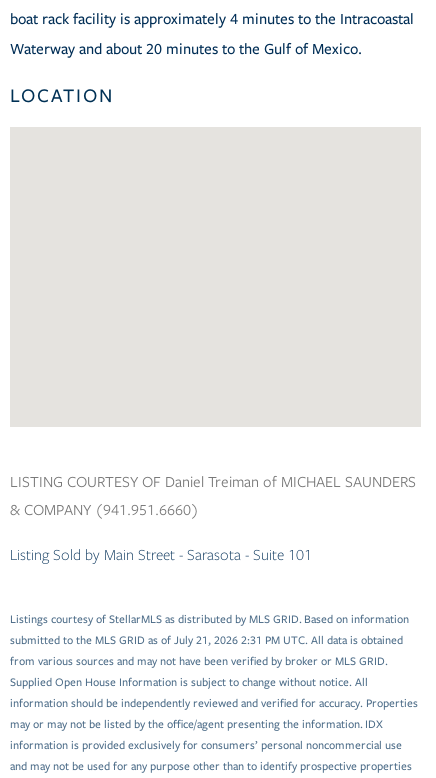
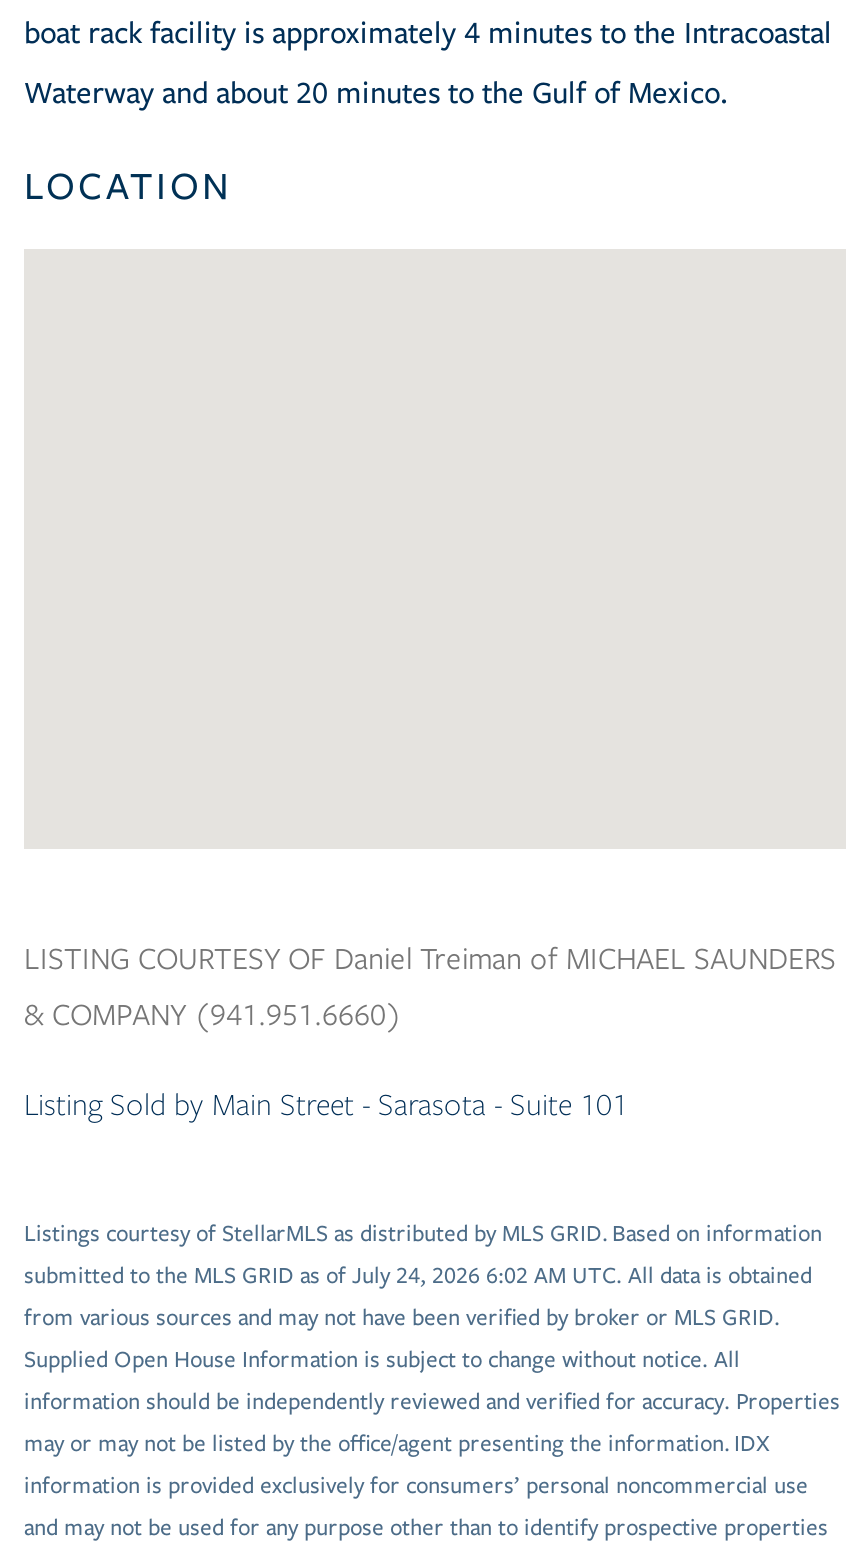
- submitted to the MLS GRID as of July 21, 2026 2:31 PM UTC. All data is obtained
+ submitted to the MLS GRID as of July 24, 2026 6:02 AM UTC. All data is obtained
